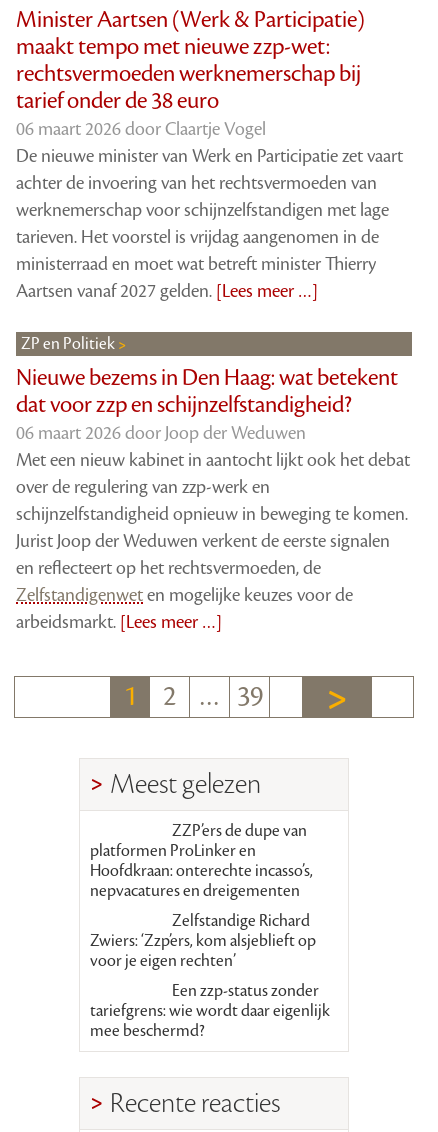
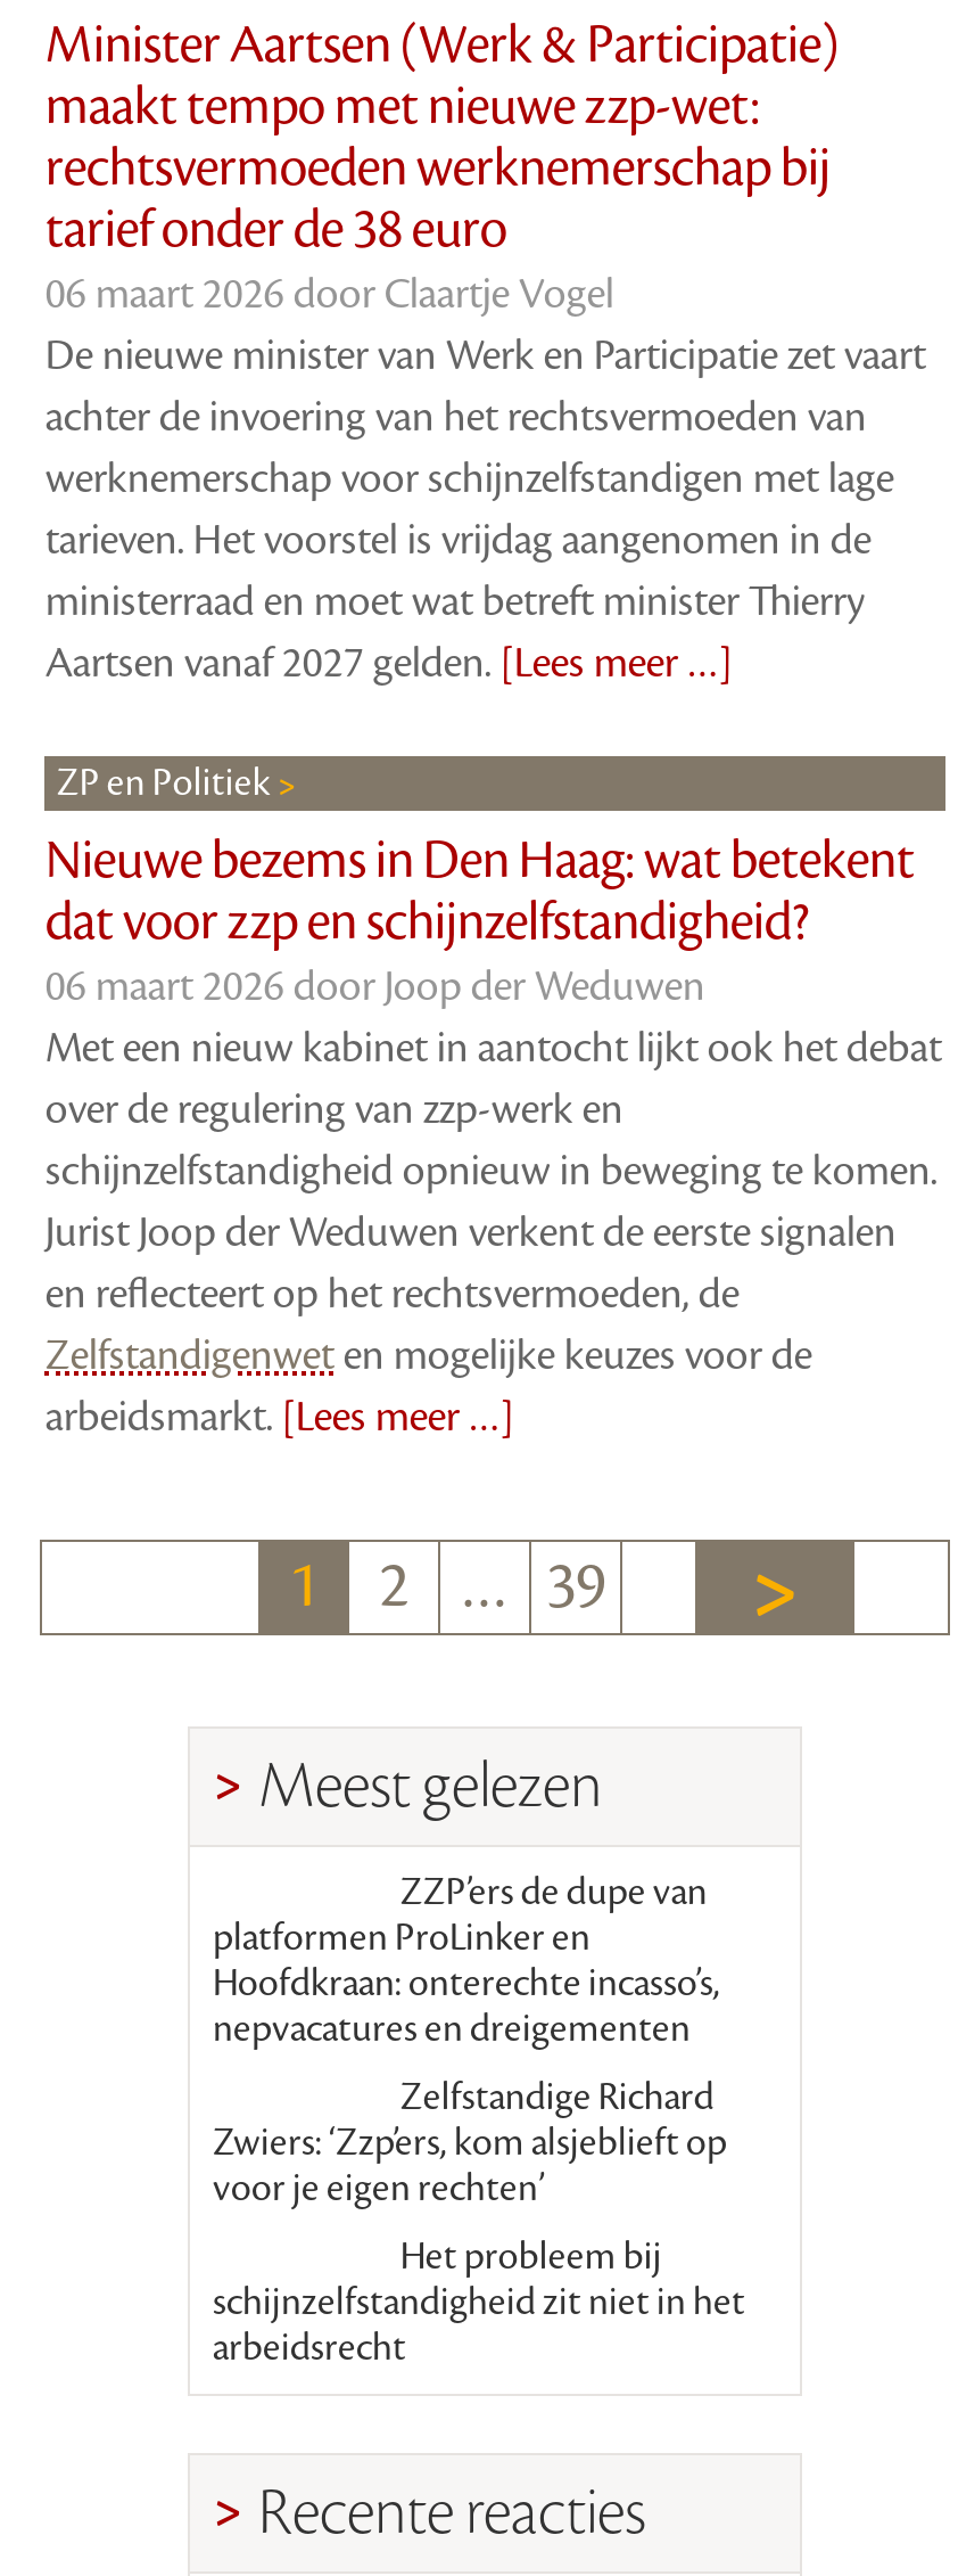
- Een zzp-status zonder
- tariefgrens: wie wordt daar eigenlijk
- mee beschermd?
+ Het probleem bij
+ schijnzelfstandigheid zit niet in het
+ arbeidsrecht
